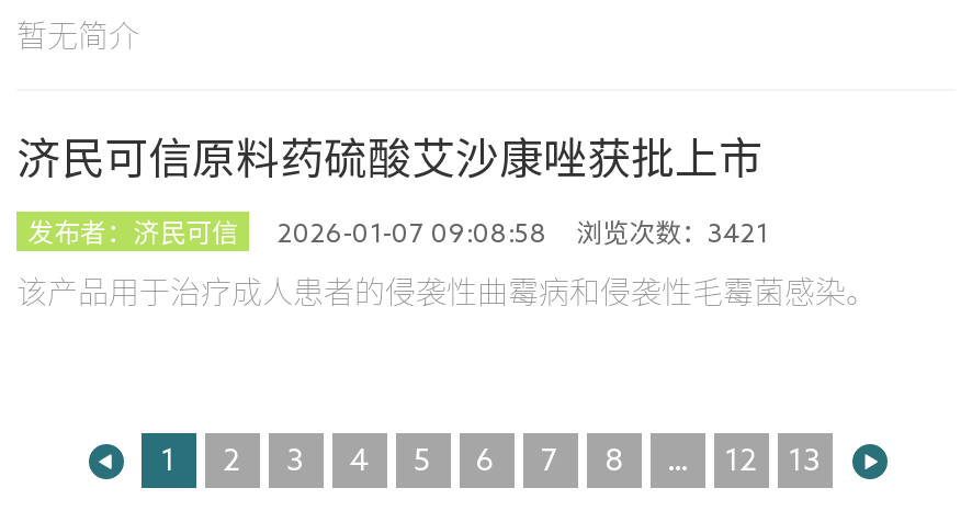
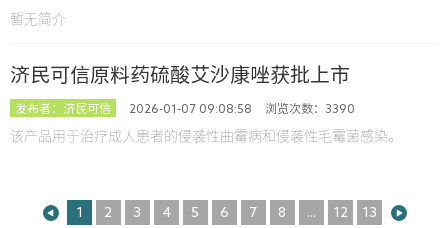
- 发布者：济民可信 2026-01-07 09:08:58 浏览次数：3421
+ 发布者：济民可信 2026-01-07 09:08:58 浏览次数：3390
